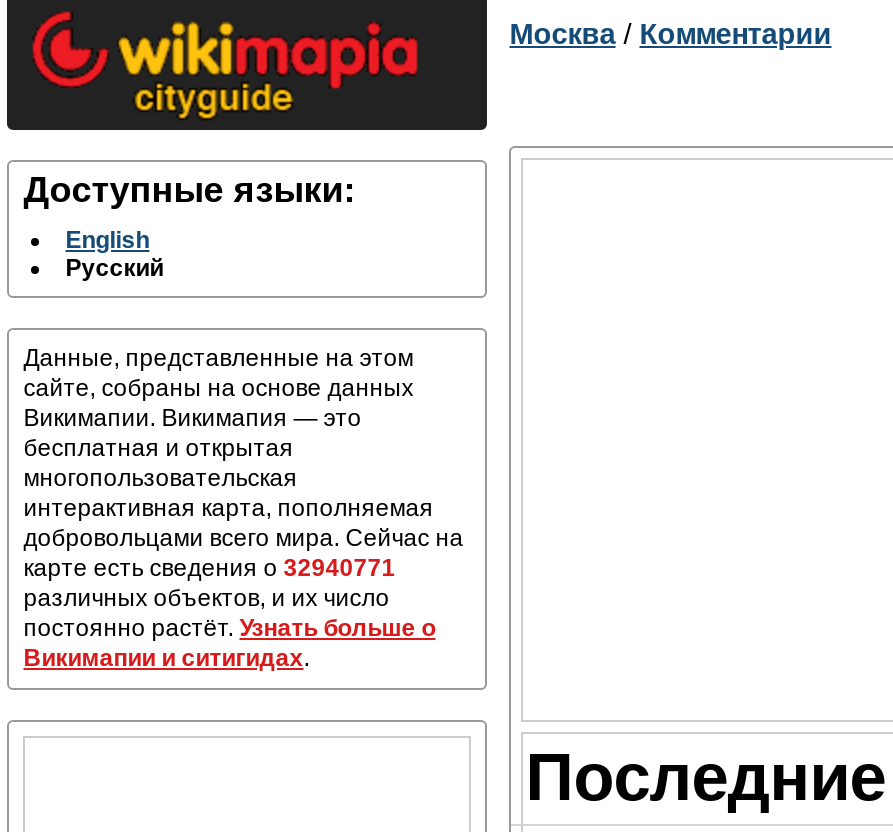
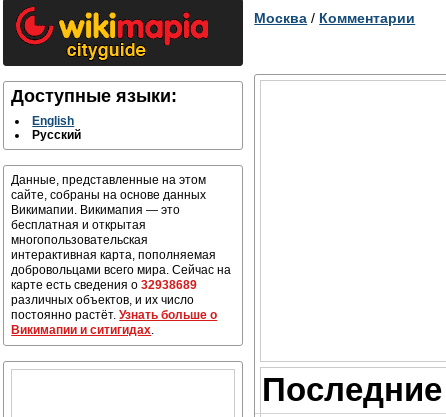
- карте есть сведения о 32940771
+ карте есть сведения о 32938689
